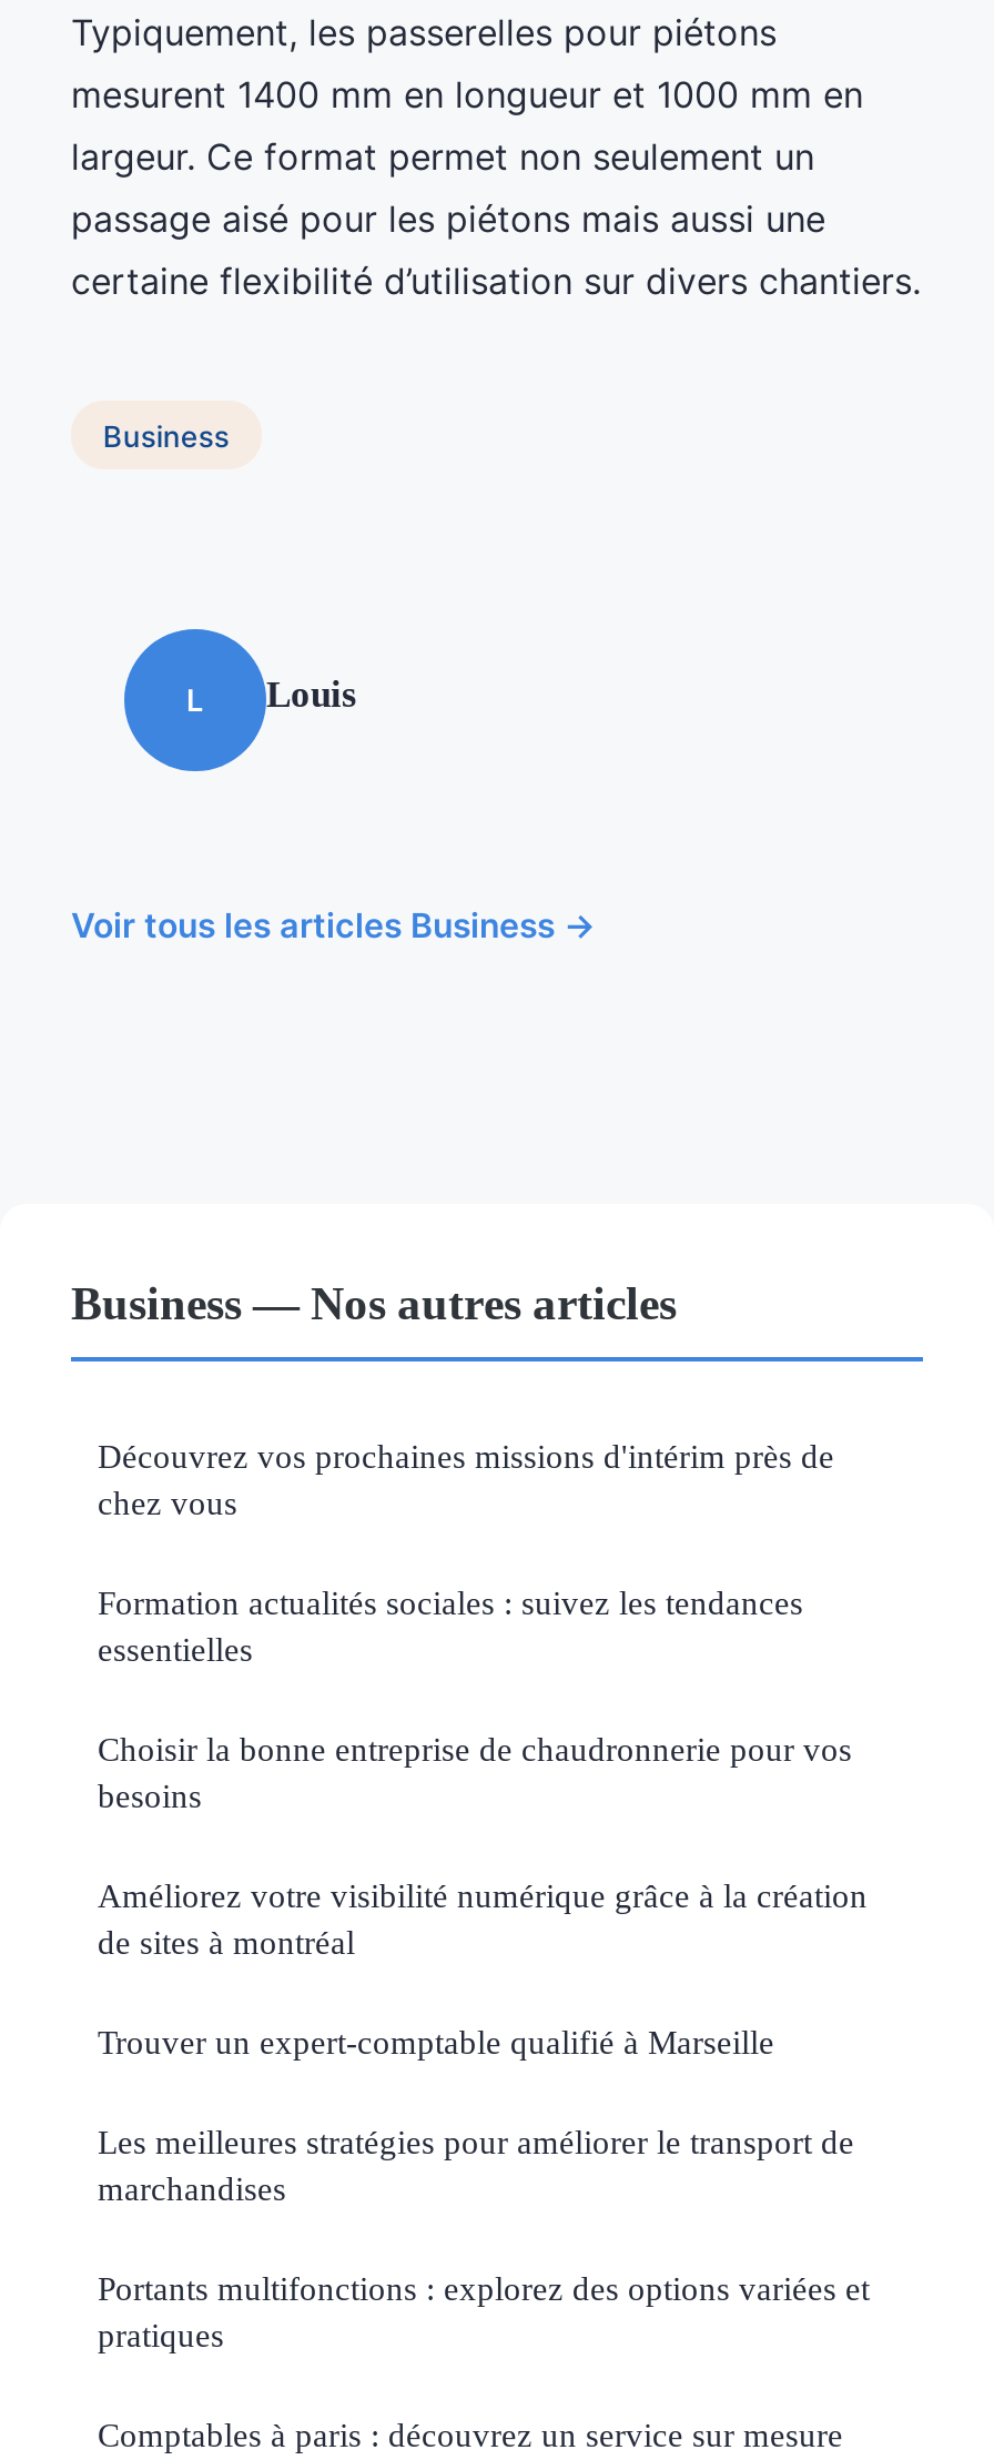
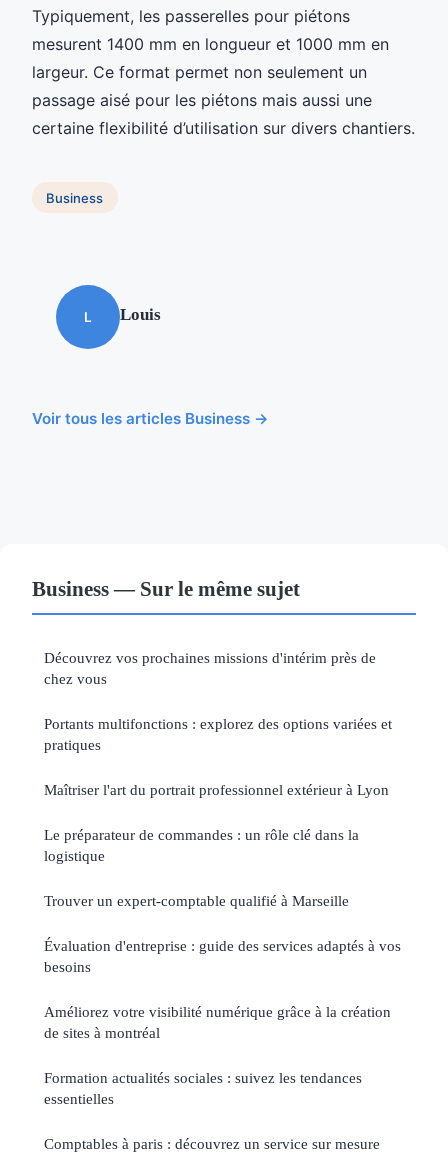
- Business — Nos autres articles
+ Business — Sur le même sujet

moved down: Formation actualités sociales : suivez les tendances | essentielles

- Choisir la bonne entreprise de chaudronnerie pour vos
+ Maîtriser l'art du portrait professionnel extérieur à Lyon
+ Le préparateur de commandes : un rôle clé dans la
+ logistique
+ Évaluation d'entreprise : guide des services adaptés à vos

moved down: besoins | Améliorez votre visibilité numérique grâce à la création | de sites à montréal

moved up: Trouver un expert-comptable qualifié à Marseille

- Les meilleures stratégies pour améliorer le transport de
- marchandises

moved up: Portants multifonctions : explorez des options variées et | pratiques
